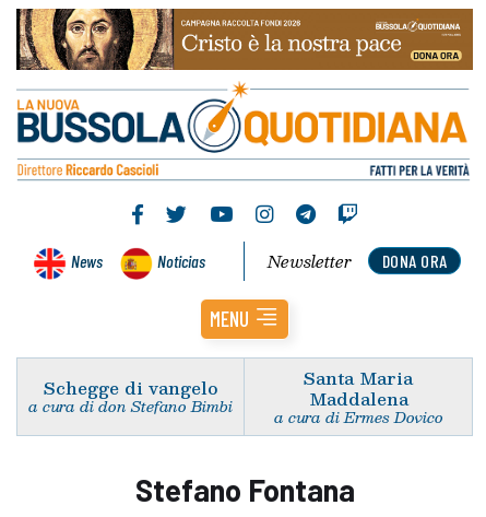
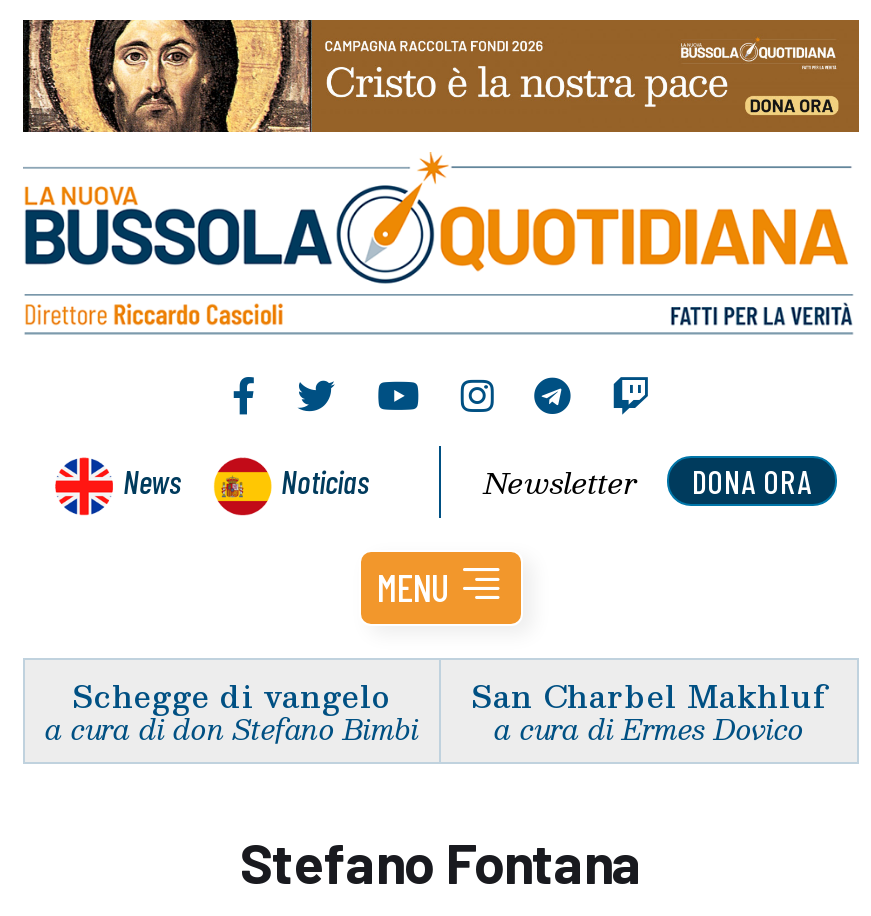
- Santa Maria
- Maddalena
+ San Charbel Makhluf
